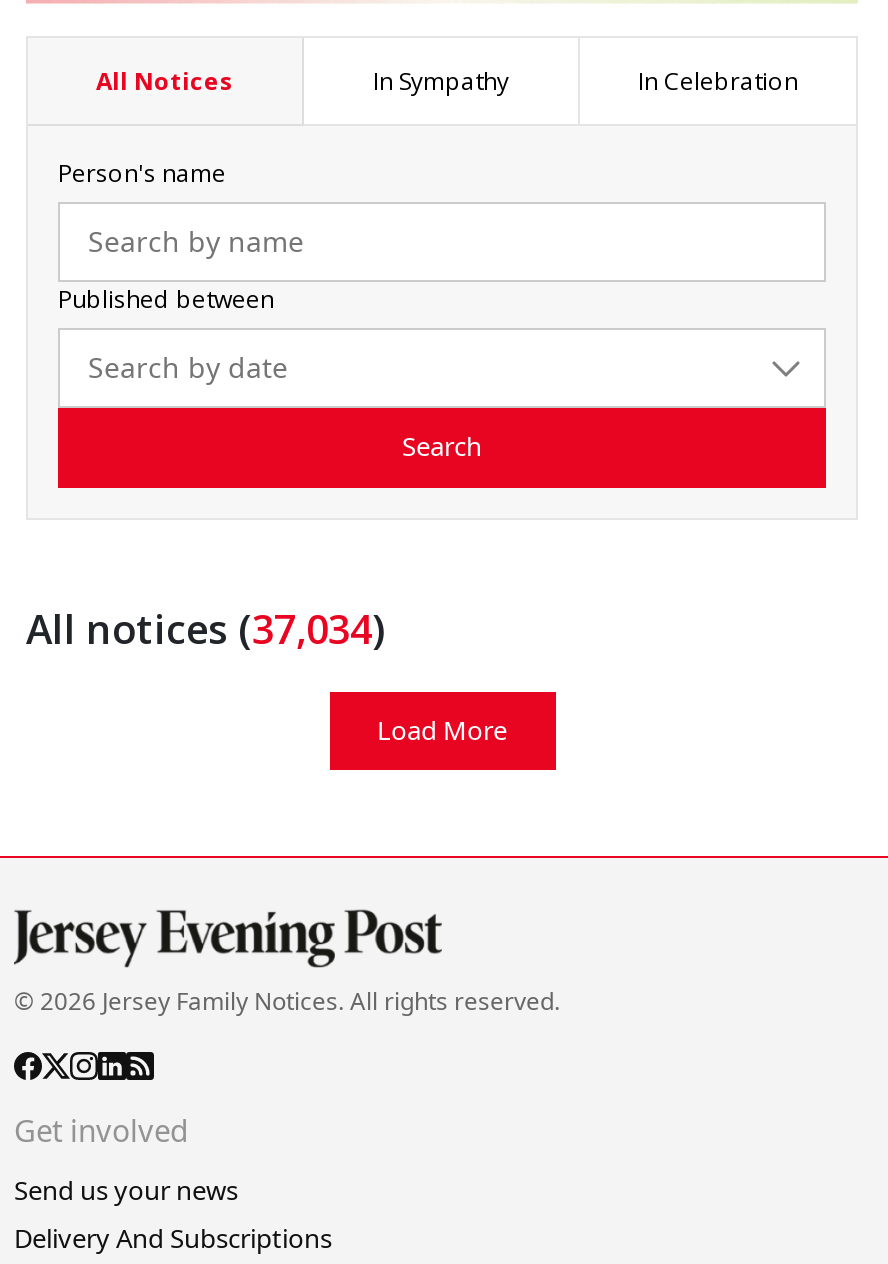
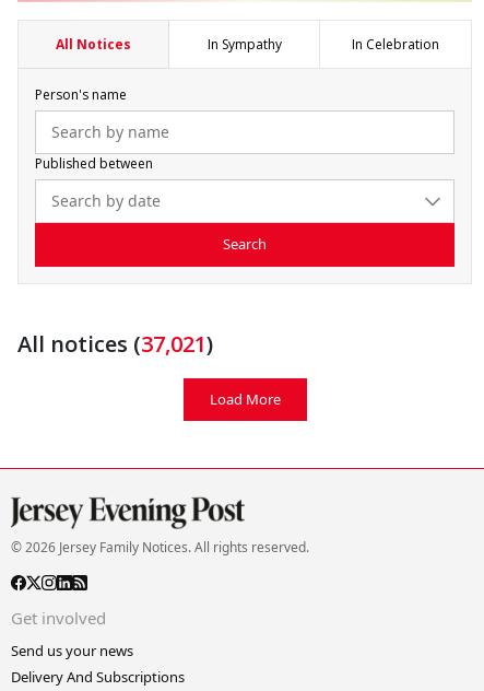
- All notices (37,034)
+ All notices (37,021)
